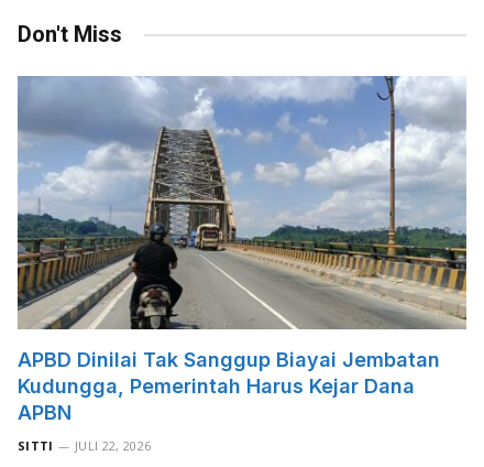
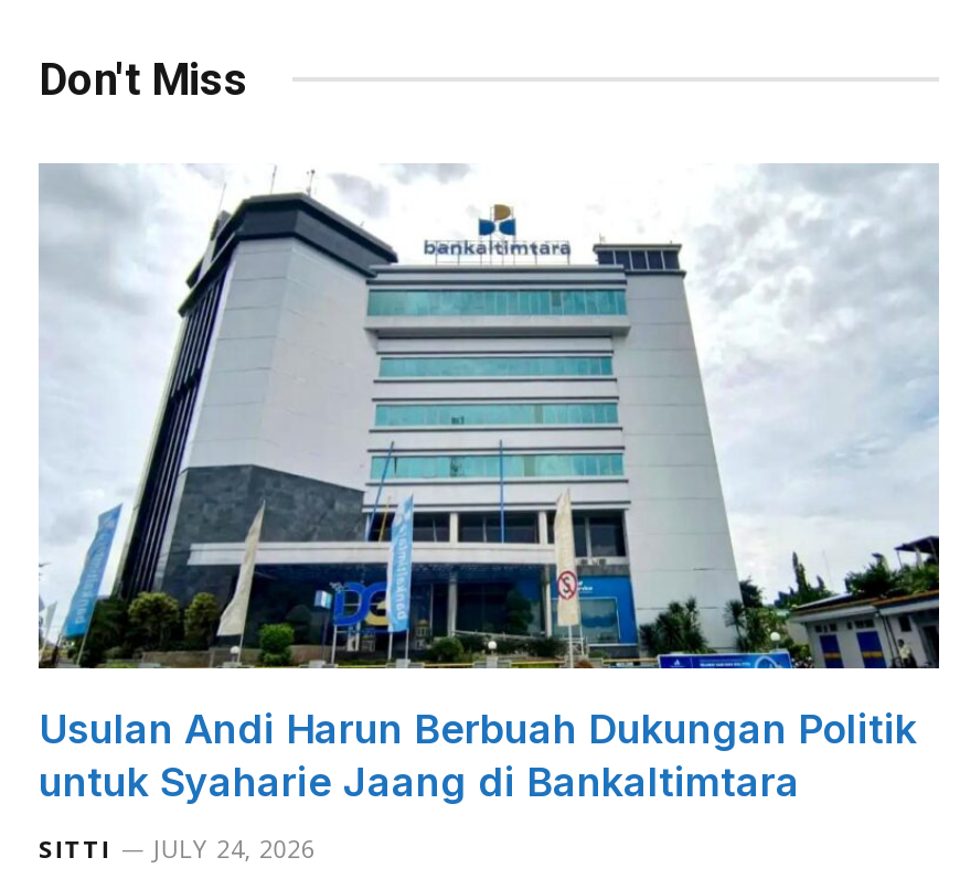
- [image]
- APBD Dinilai Tak Sanggup Biayai Jembatan
- Kudungga, Pemerintah Harus Kejar Dana
- APBN
+ [image]
+ Usulan Andi Harun Berbuah Dukungan Politik
+ untuk Syaharie Jaang di Bankaltimtara

- SITTI JULI 22, 2026
+ SITTI JULY 24, 2026
